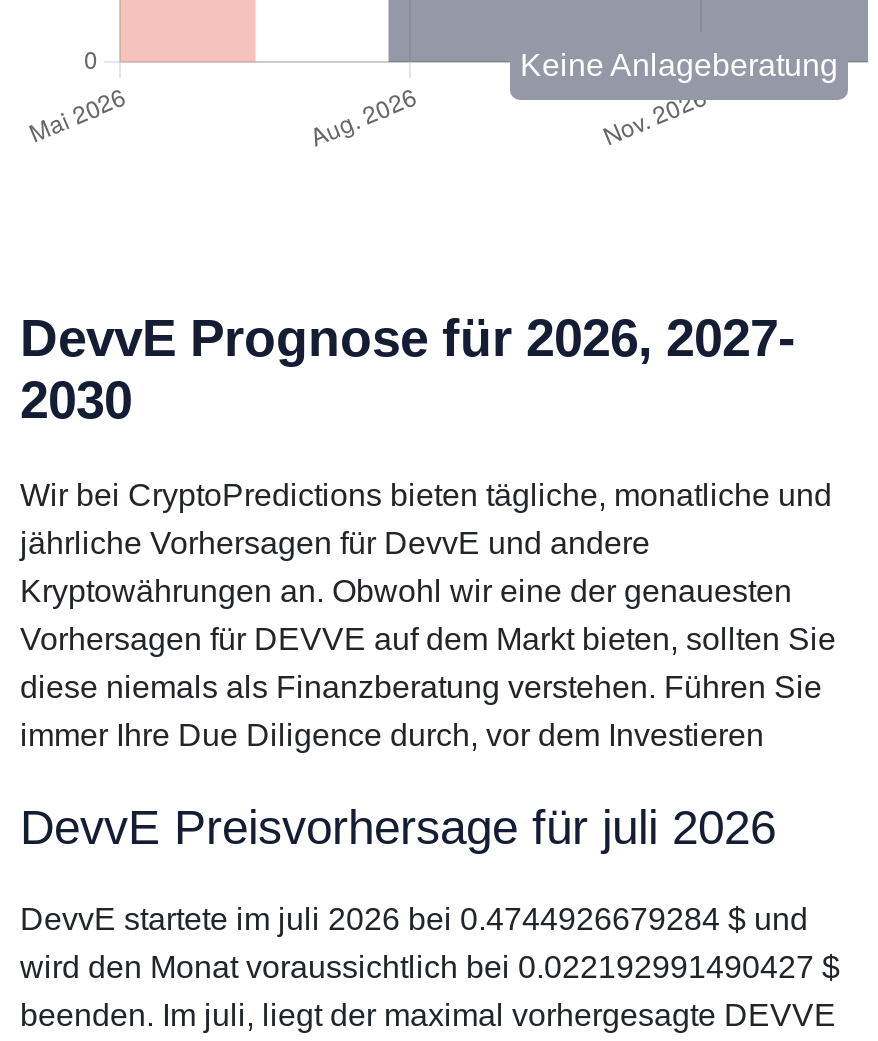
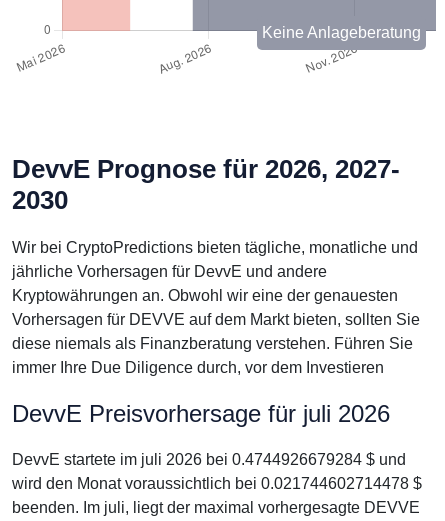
- wird den Monat voraussichtlich bei 0.022192991490427 $
+ wird den Monat voraussichtlich bei 0.021744602714478 $
